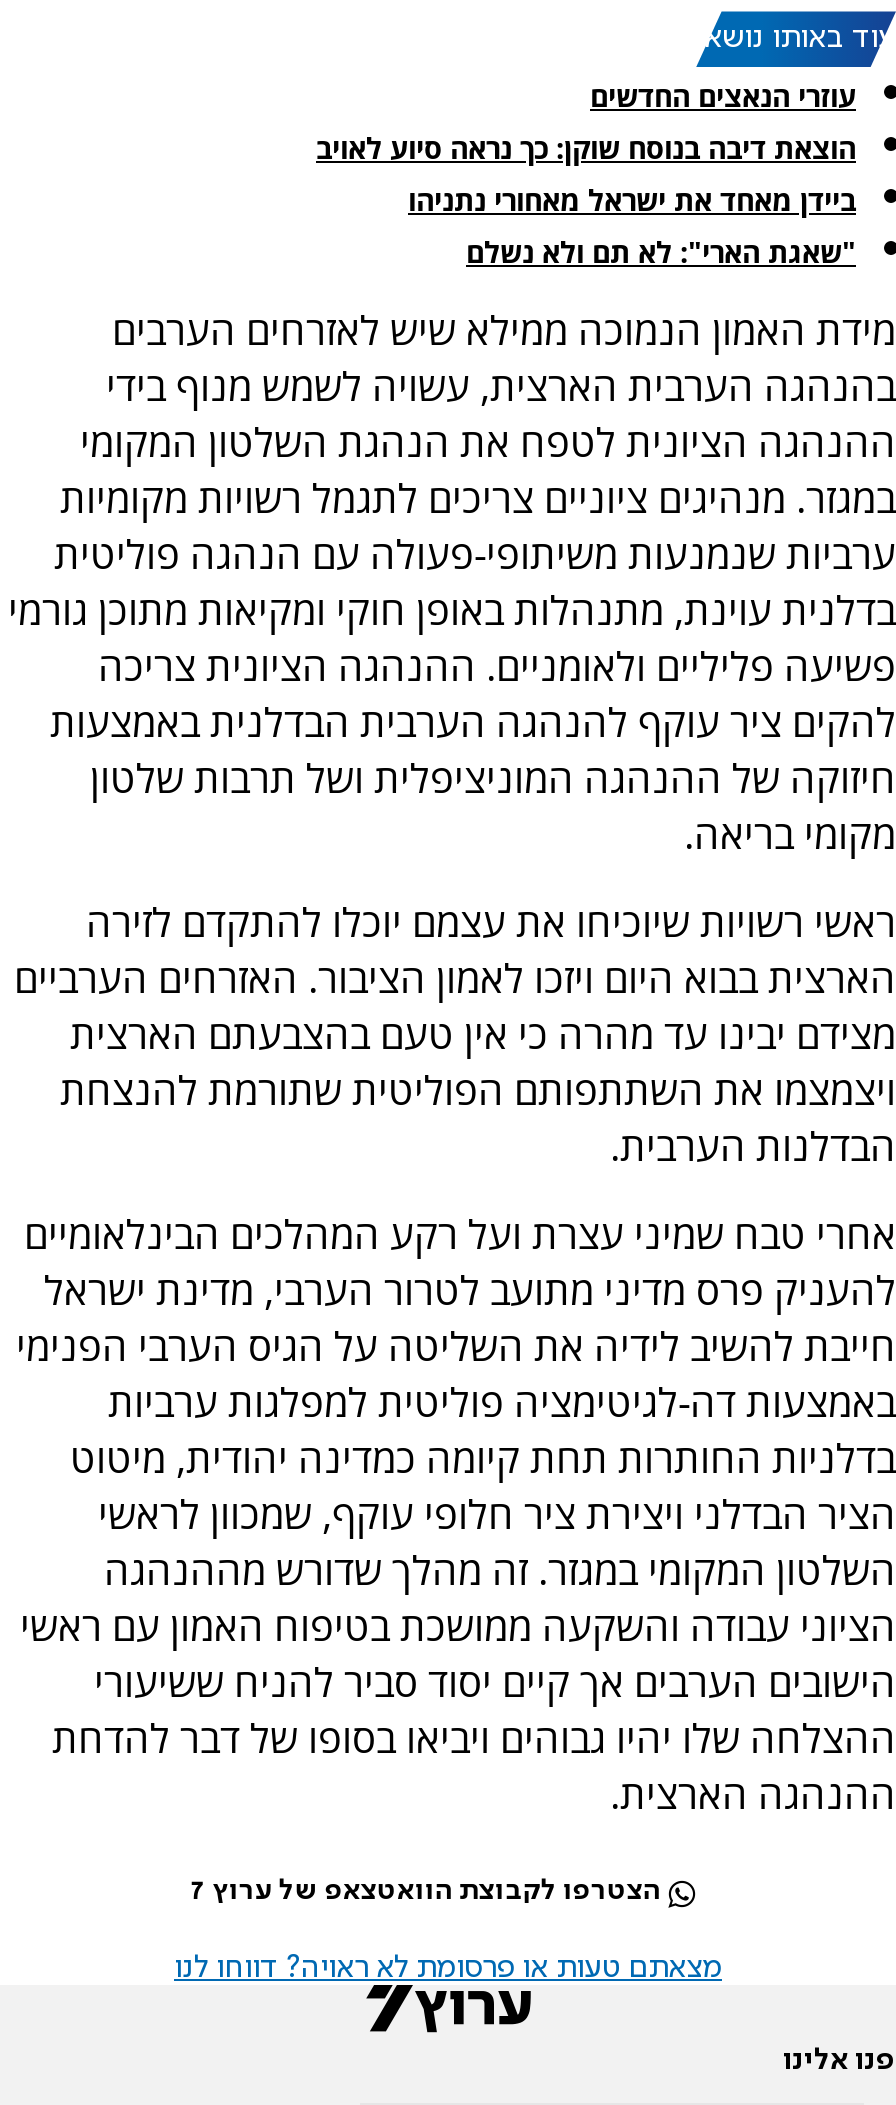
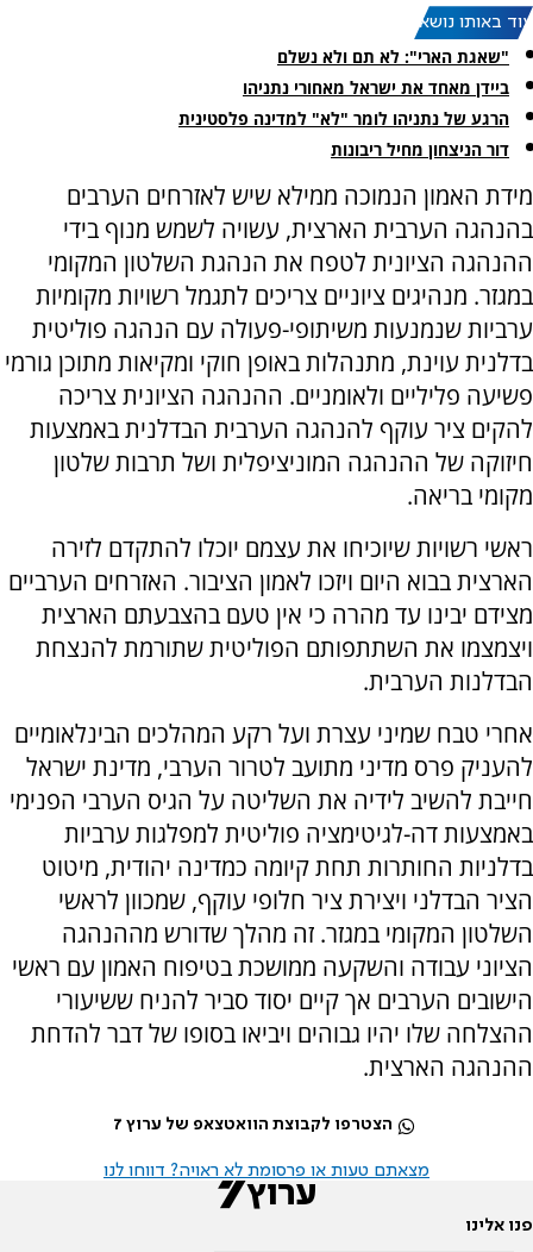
- עוזרי הנאצים החדשים
- הוצאת דיבה בנוסח שוקן: כך נראה סיוע לאויב

moved down: ביידן מאחד את ישראל מאחורי נתניהו

moved up: "שאגת הארי": לא תם ולא נשלם

+ הרגע של נתניהו לומר "לא" למדינה פלסטינית
+ דור הניצחון מחיל ריבונות
